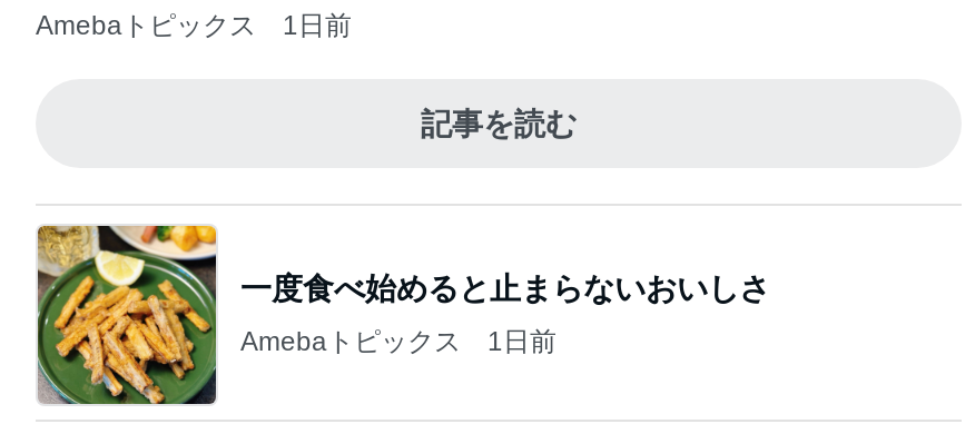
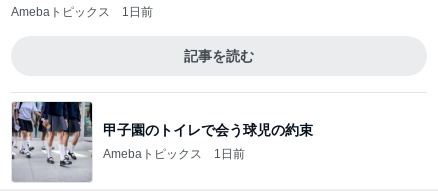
- [image]
- 一度食べ始めると止まらないおいしさ
+ [image]
+ 甲子園のトイレで会う球児の約束
